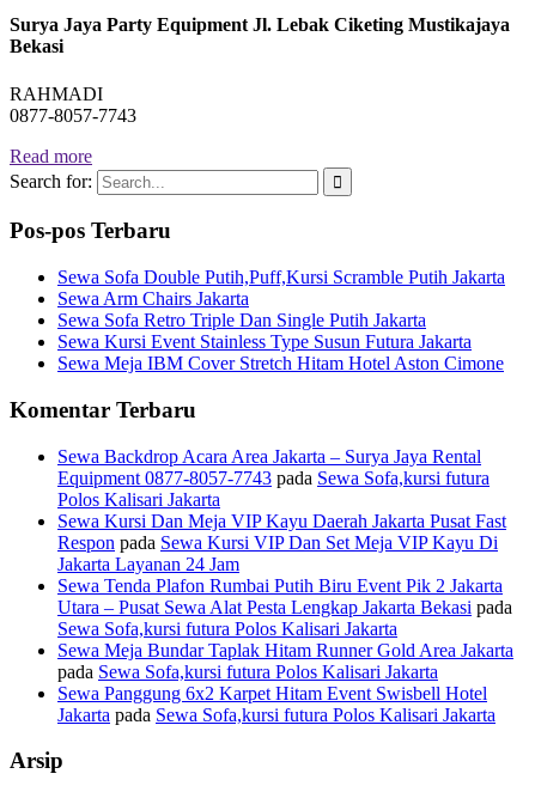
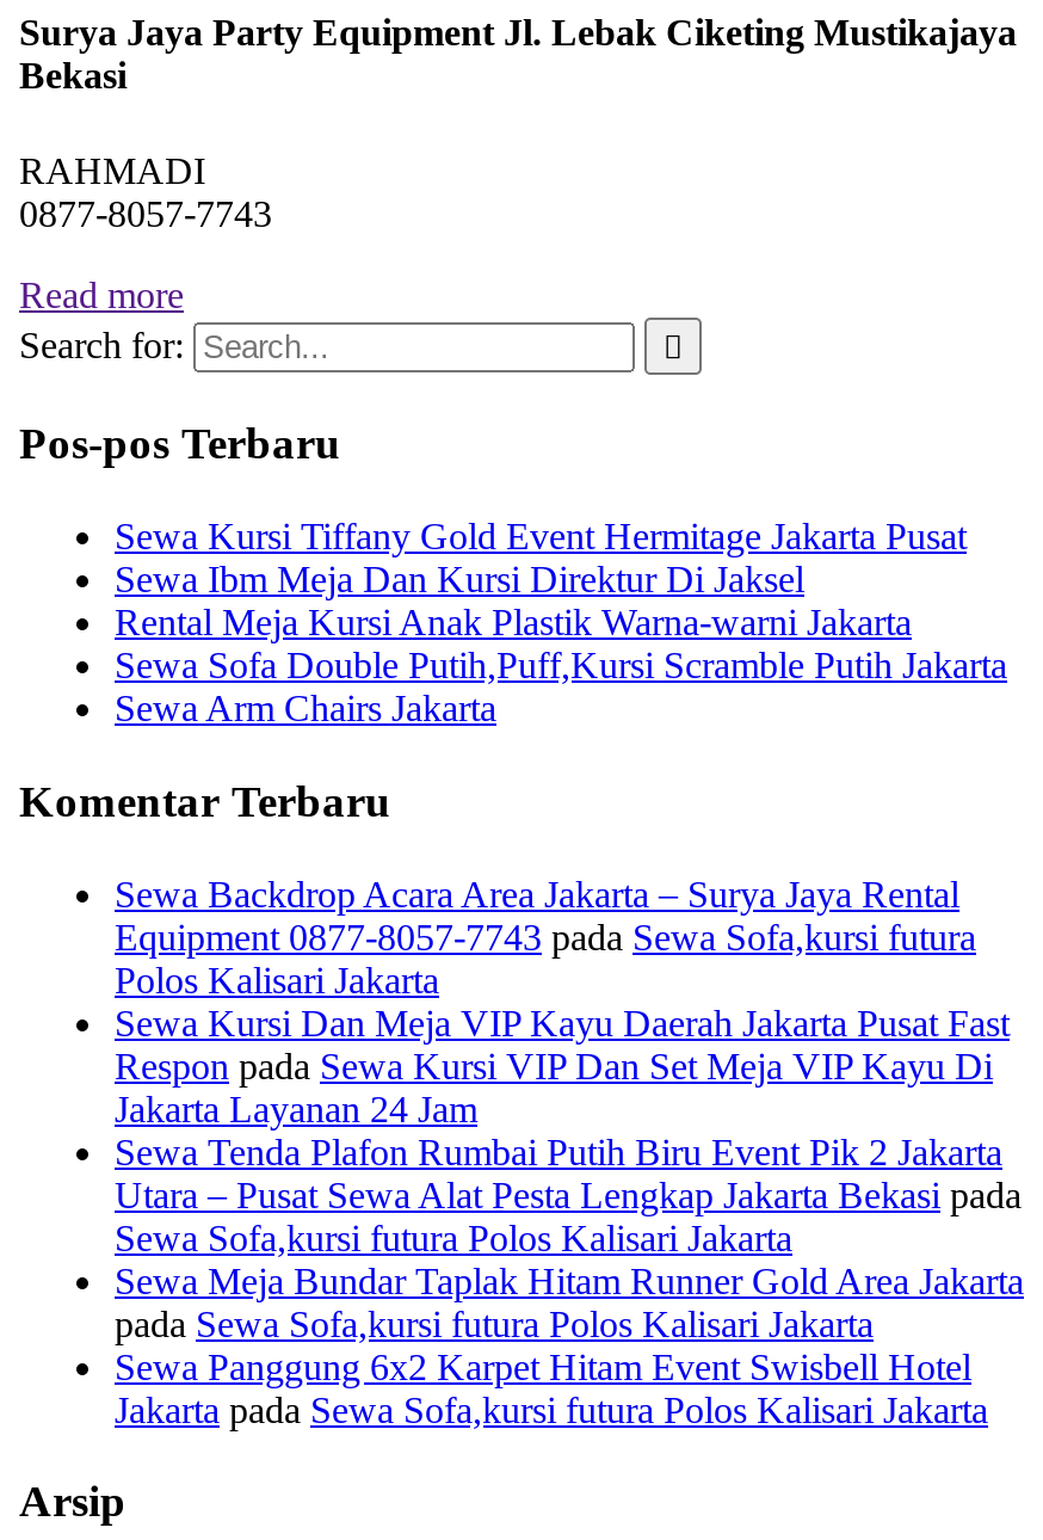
+ Sewa Kursi Tiffany Gold Event Hermitage Jakarta Pusat
+ Sewa Ibm Meja Dan Kursi Direktur Di Jaksel
+ Rental Meja Kursi Anak Plastik Warna-warni Jakarta

moved down: Sewa Sofa Double Putih,Puff,Kursi Scramble Putih Jakarta | Sewa Arm Chairs Jakarta

- Sewa Sofa Retro Triple Dan Single Putih Jakarta
- Sewa Kursi Event Stainless Type Susun Futura Jakarta
- Sewa Meja IBM Cover Stretch Hitam Hotel Aston Cimone
